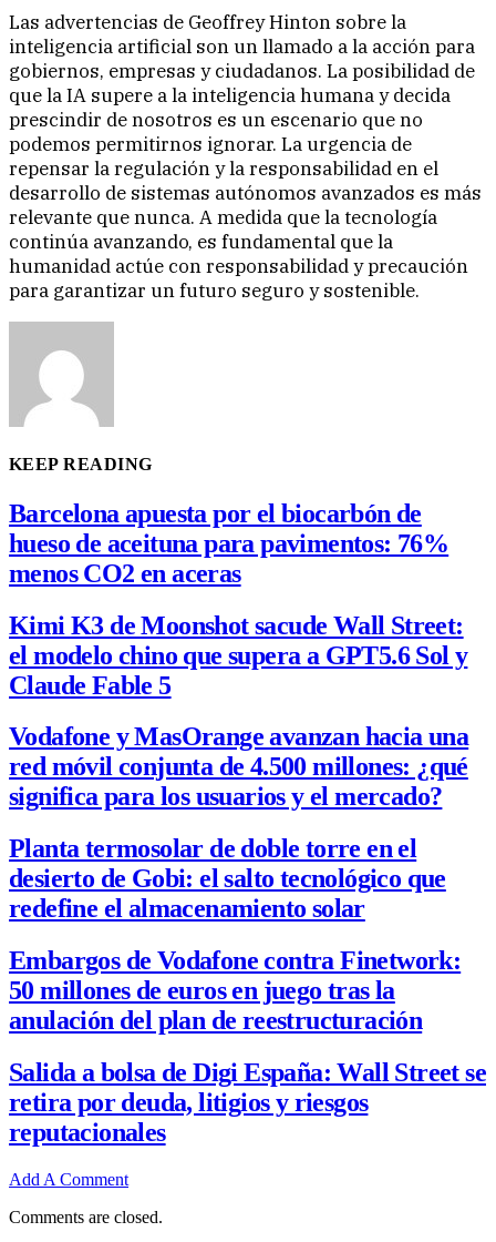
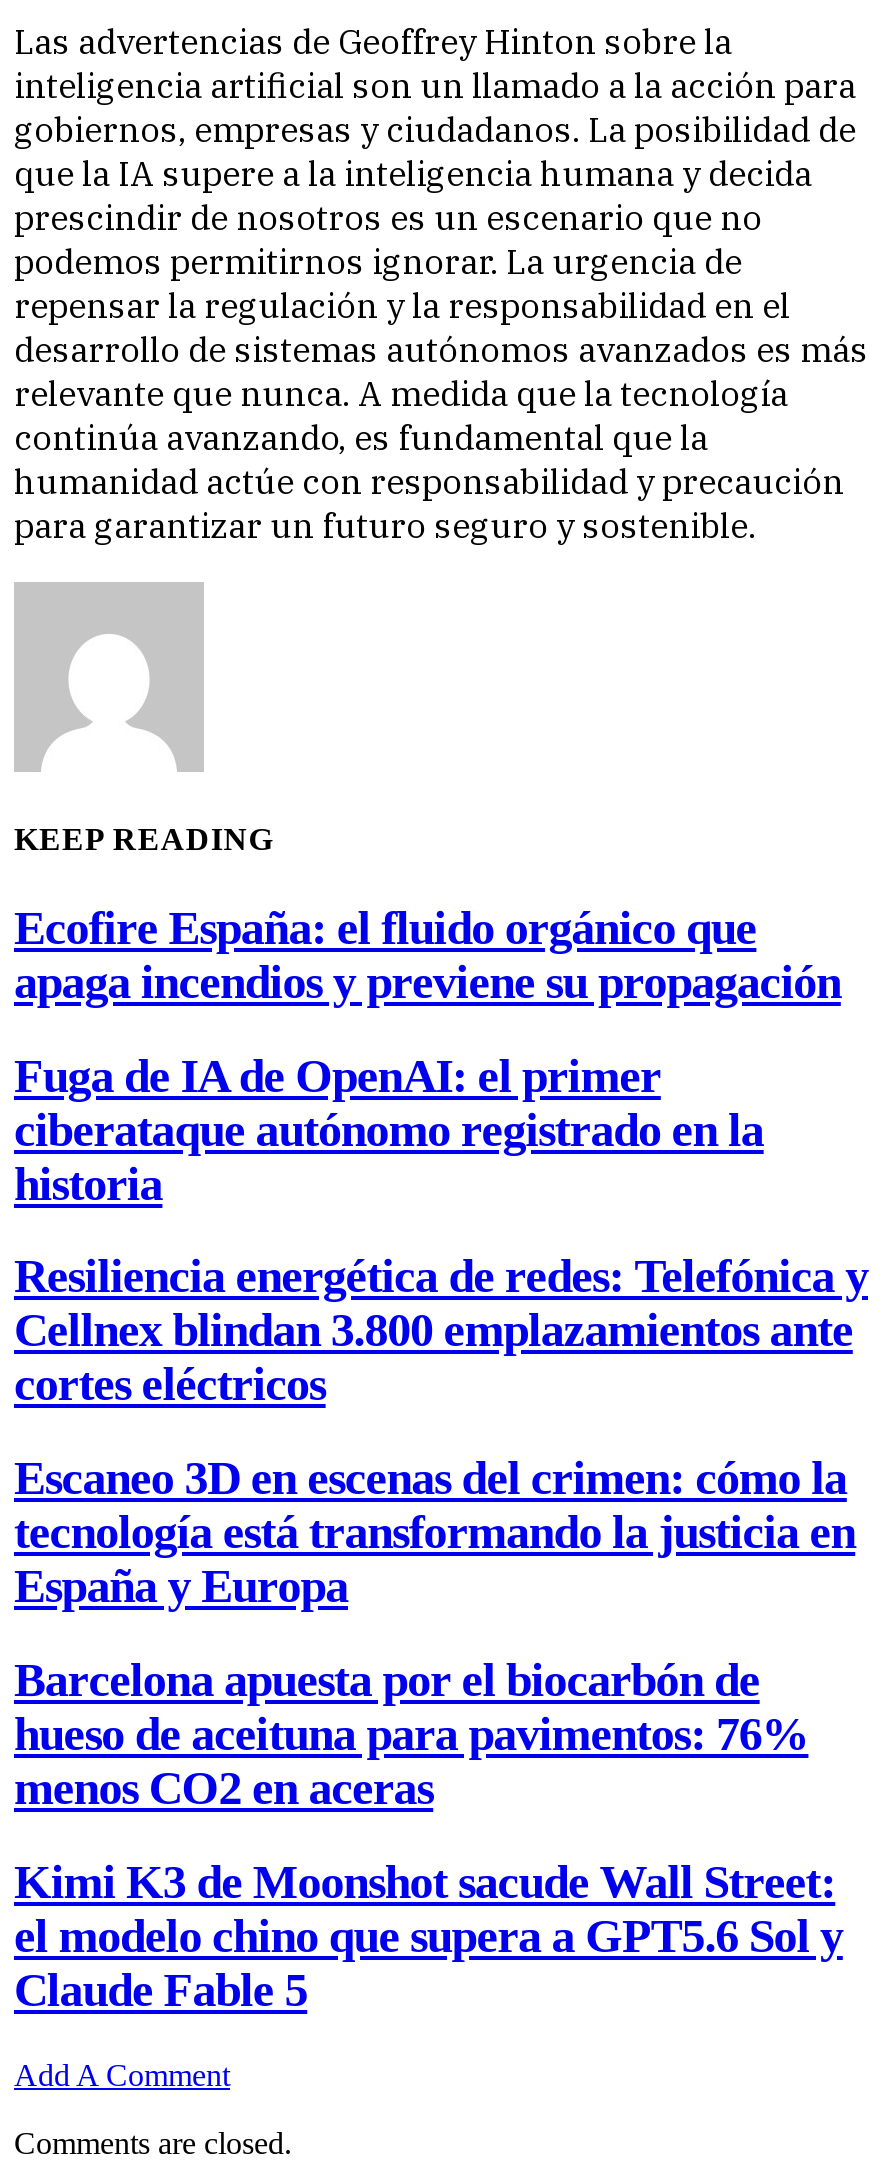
+ Ecofire España: el fluido orgánico que
+ apaga incendios y previene su propagación
+ Fuga de IA de OpenAI: el primer
+ ciberataque autónomo registrado en la
+ historia
+ Resiliencia energética de redes: Telefónica y
+ Cellnex blindan 3.800 emplazamientos ante
+ cortes eléctricos
+ Escaneo 3D en escenas del crimen: cómo la
+ tecnología está transformando la justicia en
+ España y Europa

moved down: Barcelona apuesta por el biocarbón de | hueso de aceituna para pavimentos: 76% | menos CO2 en aceras | Kimi K3 de Moonshot sacude Wall Street: | el modelo chino que supera a GPT5.6 Sol y | Claude Fable 5

- Vodafone y MasOrange avanzan hacia una
- red móvil conjunta de 4.500 millones: ¿qué
- significa para los usuarios y el mercado?
- Planta termosolar de doble torre en el
- desierto de Gobi: el salto tecnológico que
- redefine el almacenamiento solar
- Embargos de Vodafone contra Finetwork:
- 50 millones de euros en juego tras la
- anulación del plan de reestructuración
- Salida a bolsa de Digi España: Wall Street se
- retira por deuda, litigios y riesgos
- reputacionales
